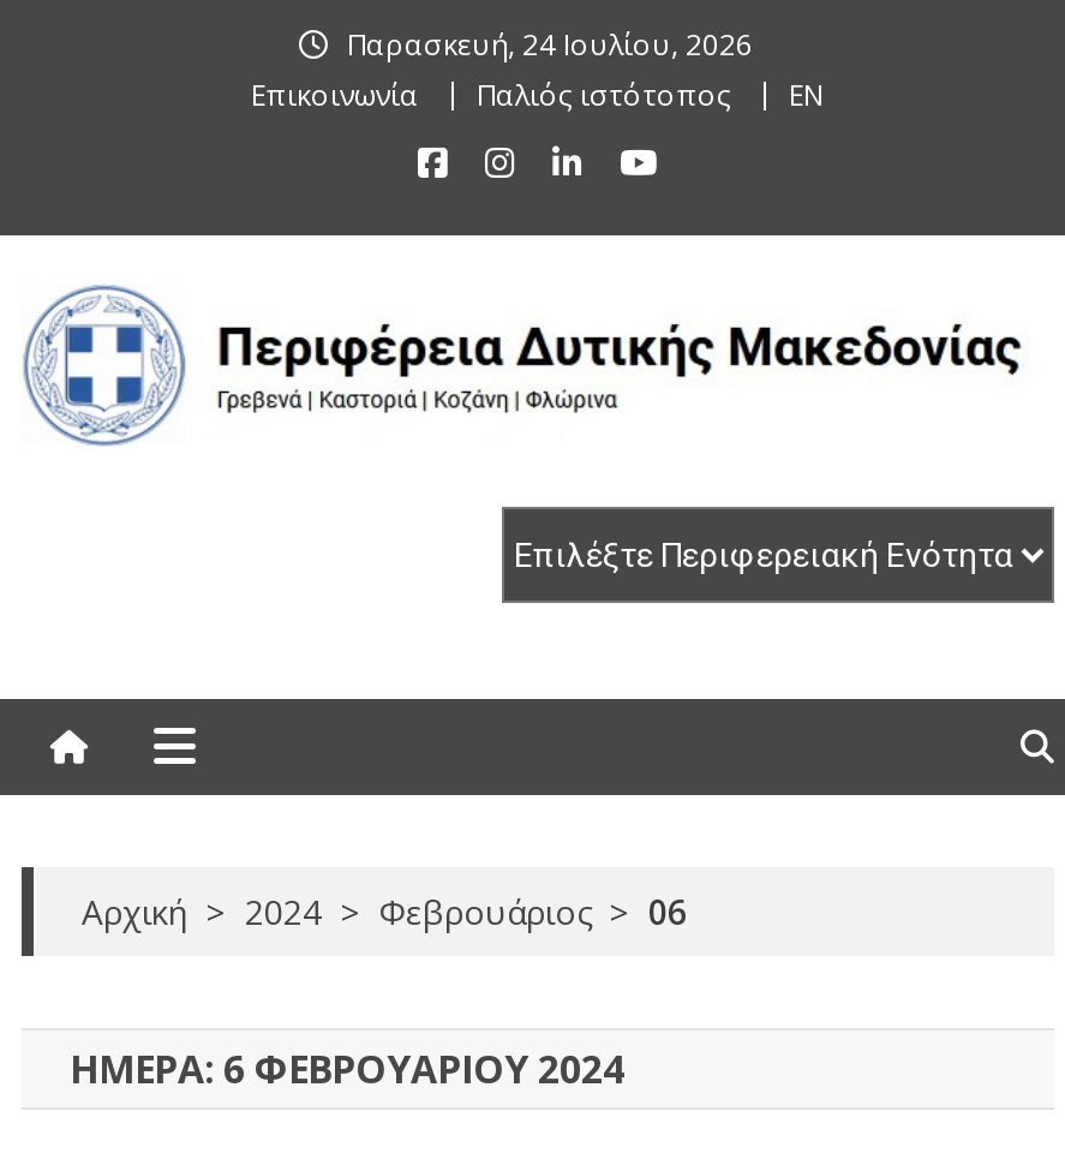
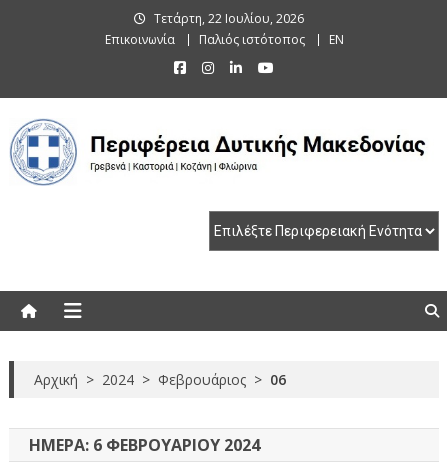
- Παρασκευή, 24 Ιουλίου, 2026
+ Τετάρτη, 22 Ιουλίου, 2026
